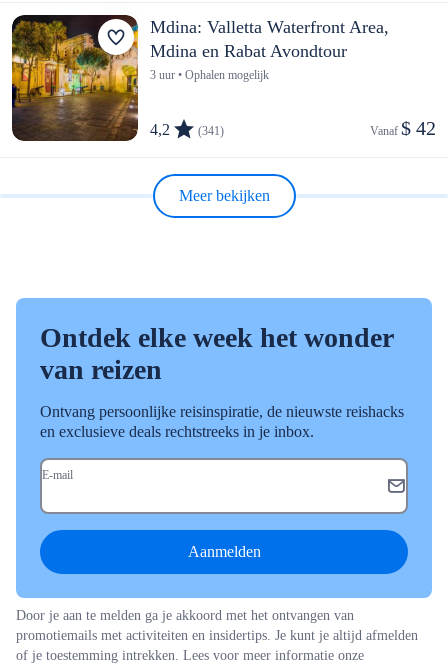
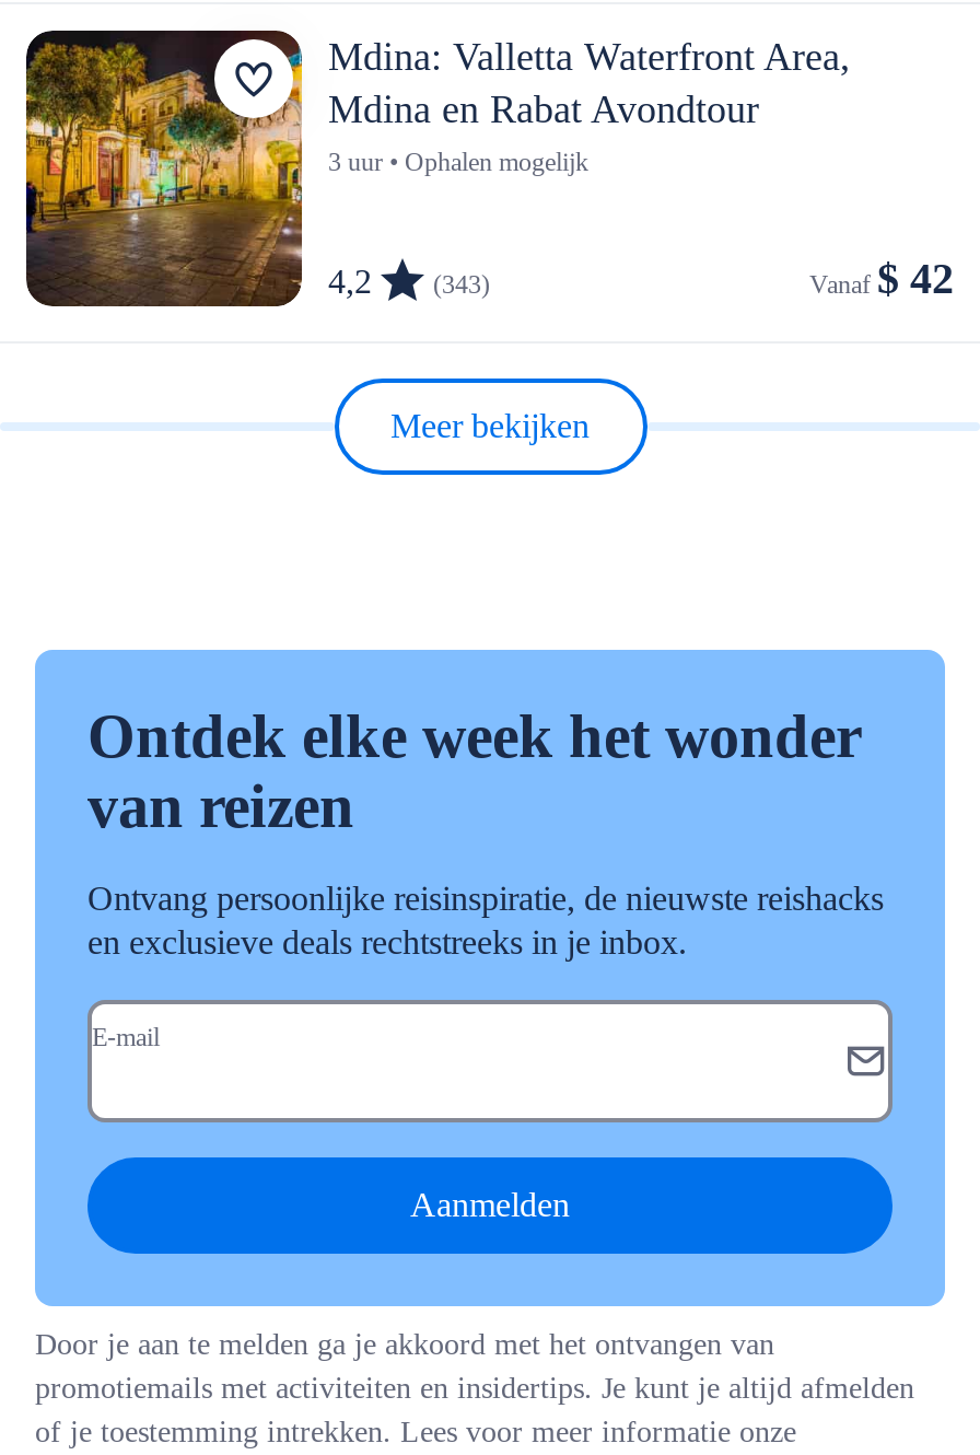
- 4,2 (341)
+ 4,2 (343)
